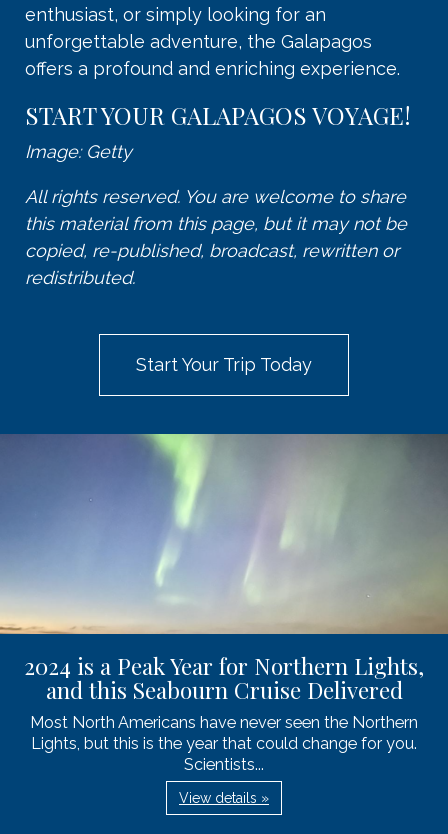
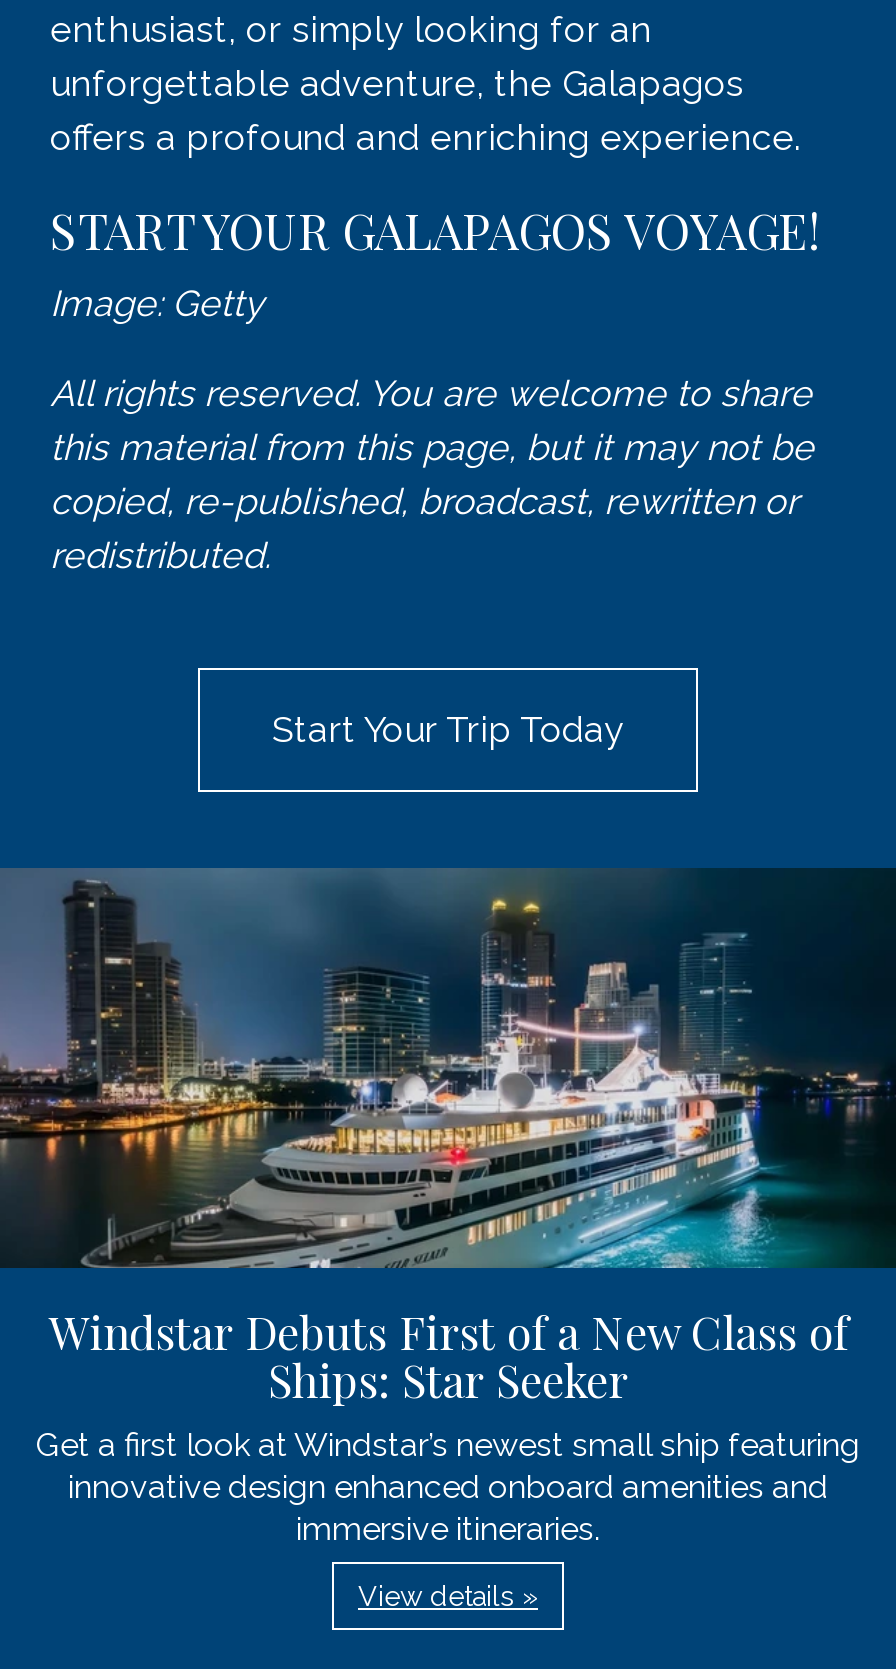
- [image]
- 2024 is a Peak Year for Northern Lights,
- and this Seabourn Cruise Delivered
- Most North Americans have never seen the Northern
- Lights, but this is the year that could change for you.
- Scientists...
+ [image]
+ Windstar Debuts First of a New Class of
+ Ships: Star Seeker
+ Get a first look at Windstar’s newest small ship featuring
+ innovative design enhanced onboard amenities and
+ immersive itineraries.
